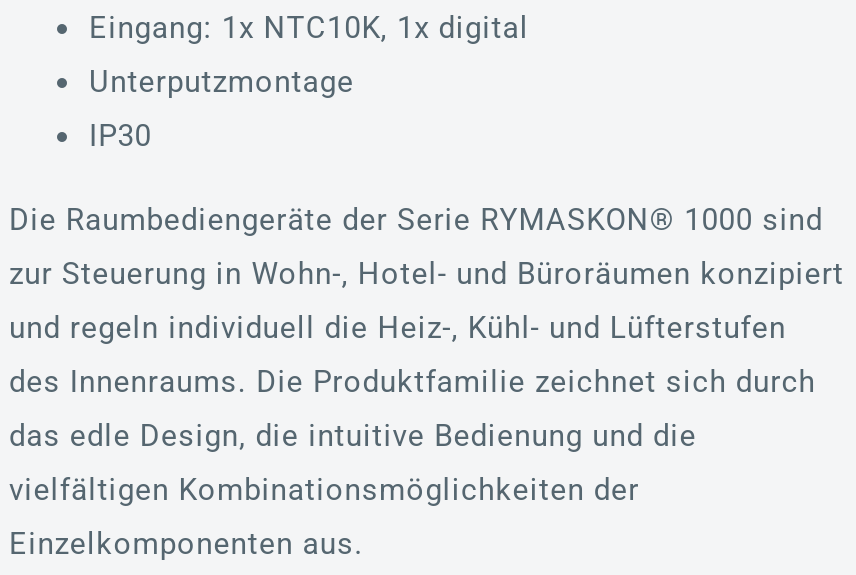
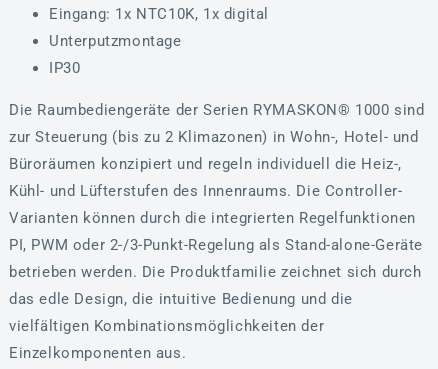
- Die Raumbediengeräte der Serie RYMASKON® 1000 sind
- zur Steuerung in Wohn-, Hotel- und Büroräumen konzipiert
- und regeln individuell die Heiz-, Kühl- und Lüfterstufen
- des Innenraums. Die Produktfamilie zeichnet sich durch
+ Die Raumbediengeräte der Serien RYMASKON® 1000 sind
+ zur Steuerung (bis zu 2 Klimazonen) in Wohn-, Hotel- und
+ Büroräumen konzipiert und regeln individuell die Heiz-,
+ Kühl- und Lüfterstufen des Innenraums. Die Controller-
+ Varianten können durch die integrierten Regelfunktionen
+ PI, PWM oder 2-/3-Punkt-Regelung als Stand-alone-Geräte
+ betrieben werden. Die Produktfamilie zeichnet sich durch
